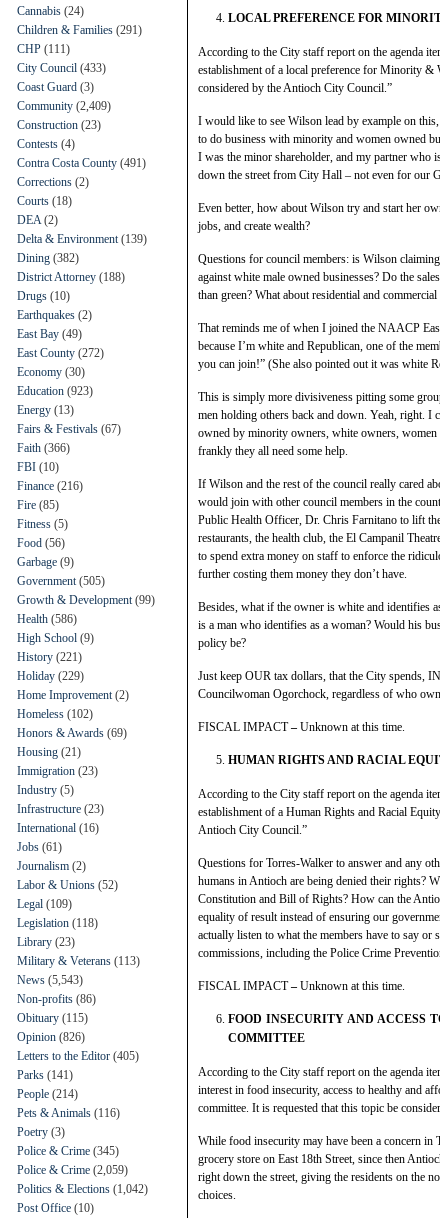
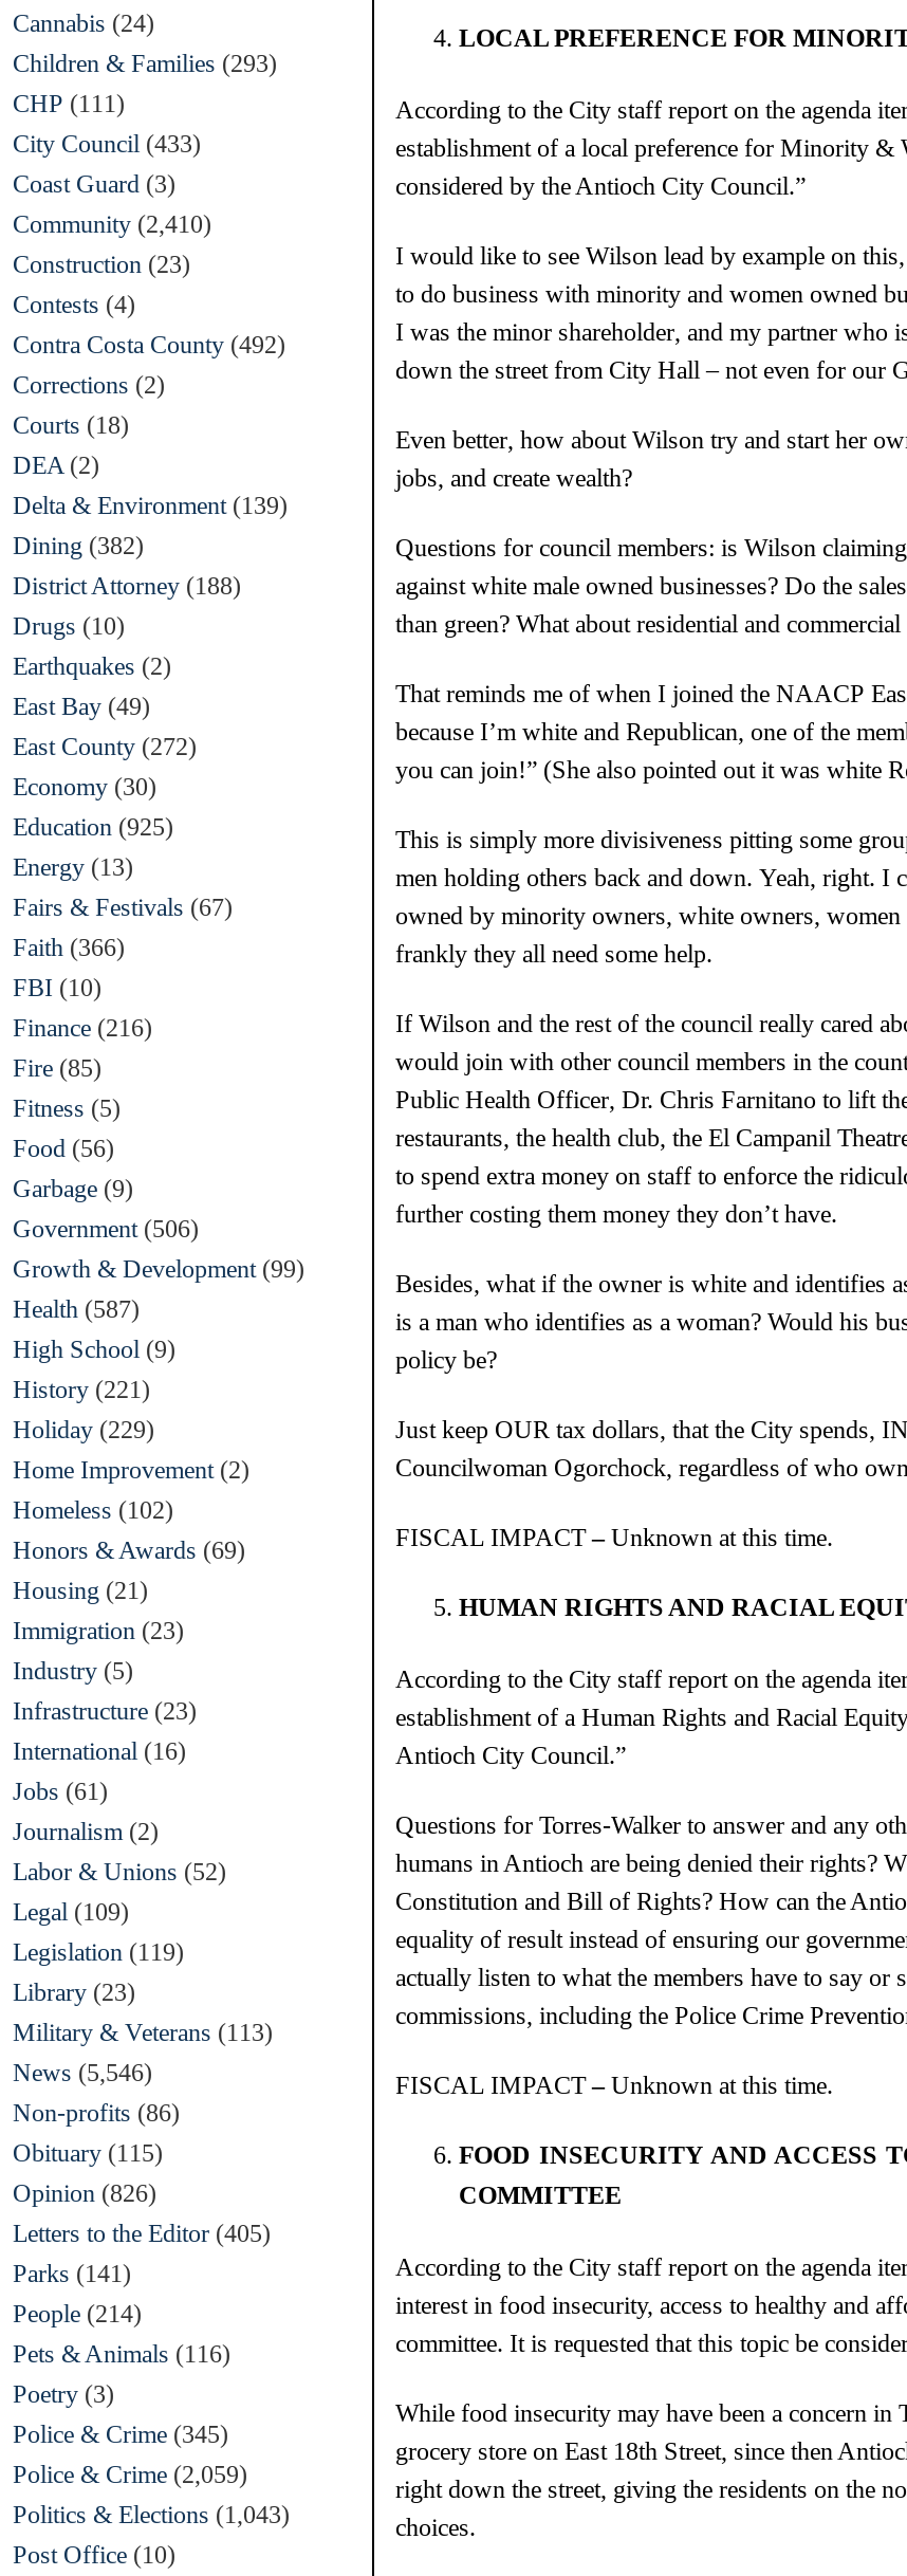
- Children & Families (291)
+ Children & Families (293)

- Community (2,409)
+ Community (2,410)

- Contra Costa County (491)
+ Contra Costa County (492)

- Education (923)
+ Education (925)

- Government (505)
+ Government (506)

- Health (586)
+ Health (587)

- Legislation (118)
+ Legislation (119)

- News (5,543)
+ News (5,546)

- Politics & Elections (1,042)
+ Politics & Elections (1,043)
